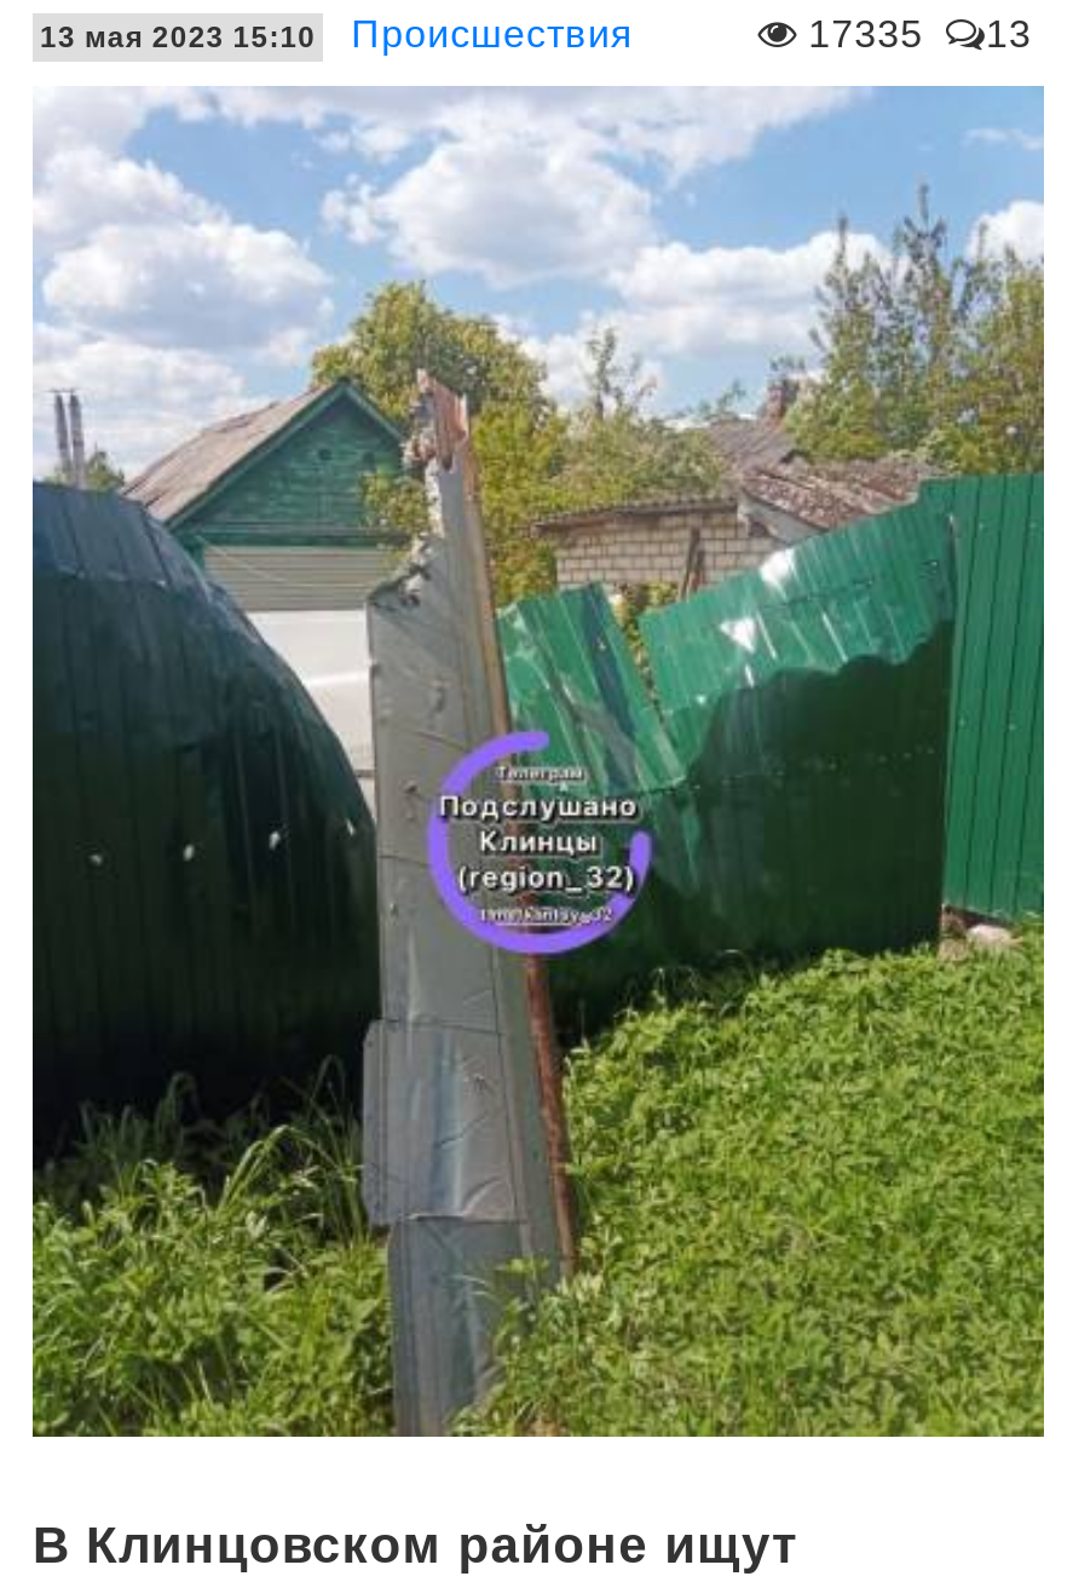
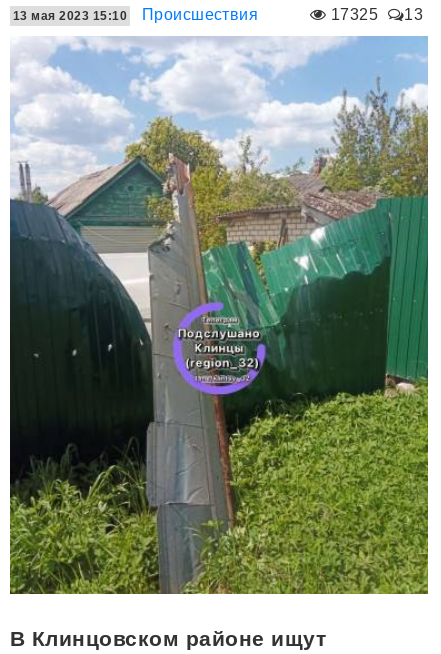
- 17335 13
+ 17325 13
